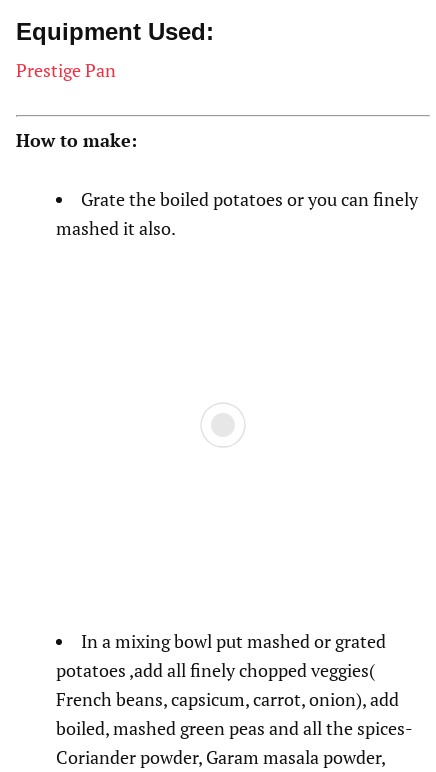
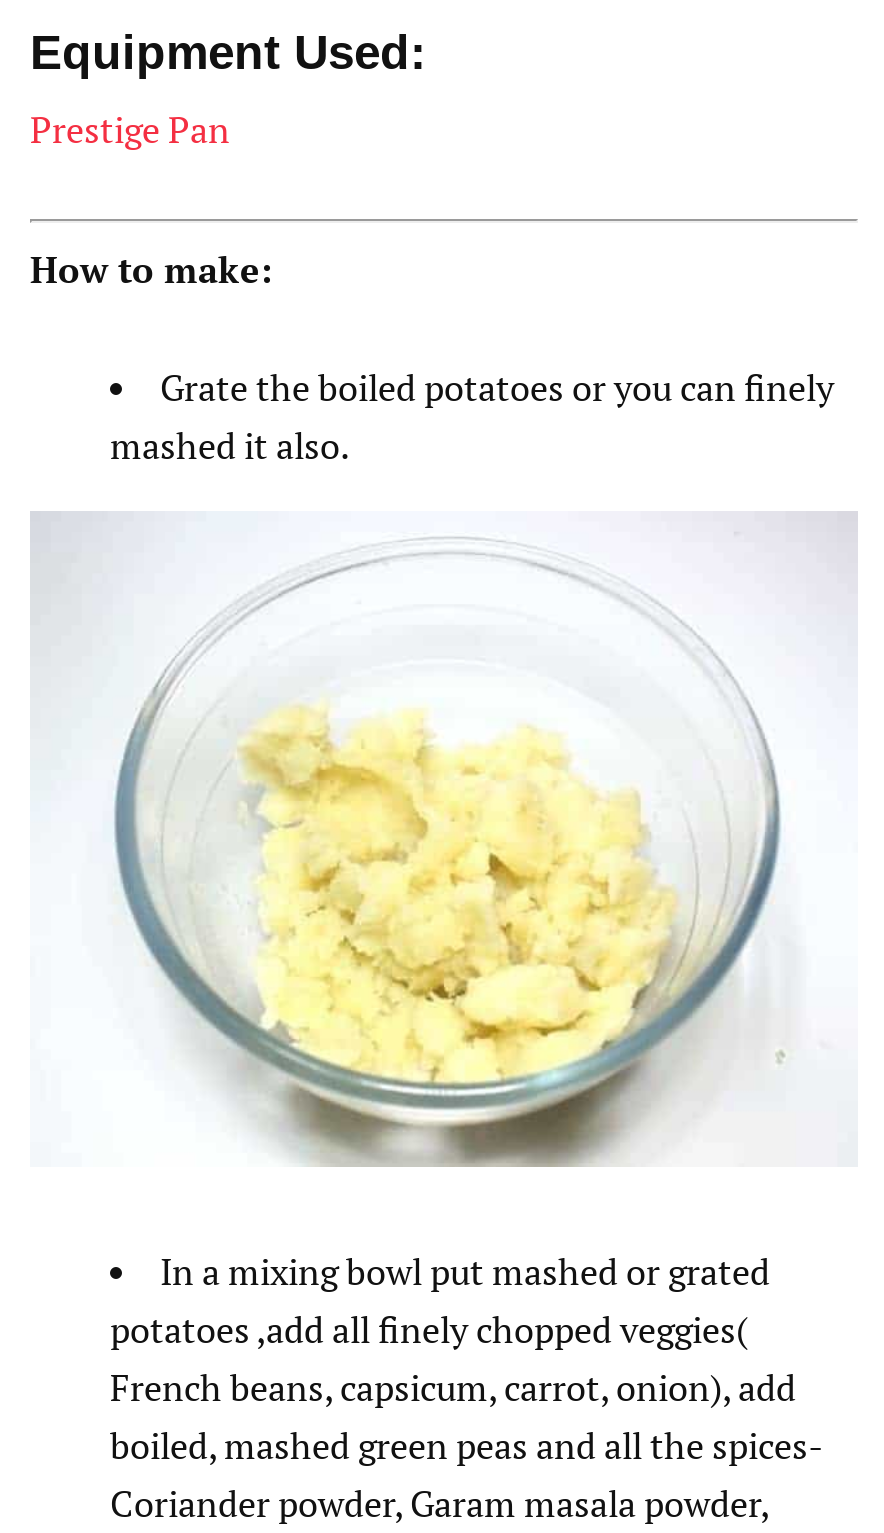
+ [image]
